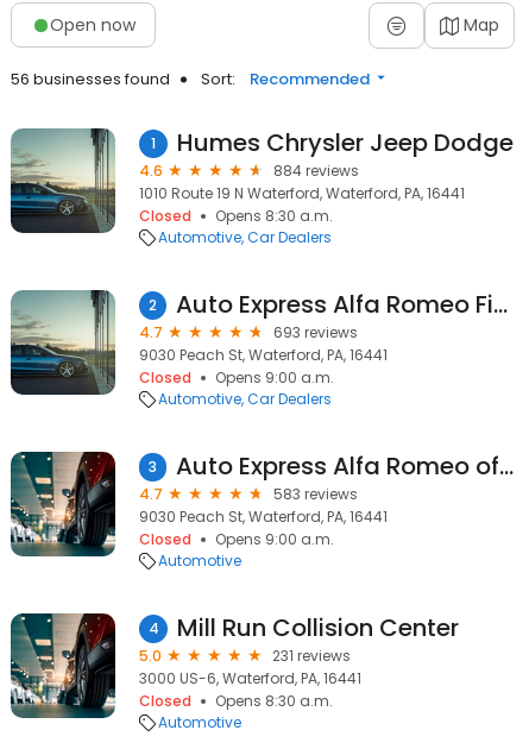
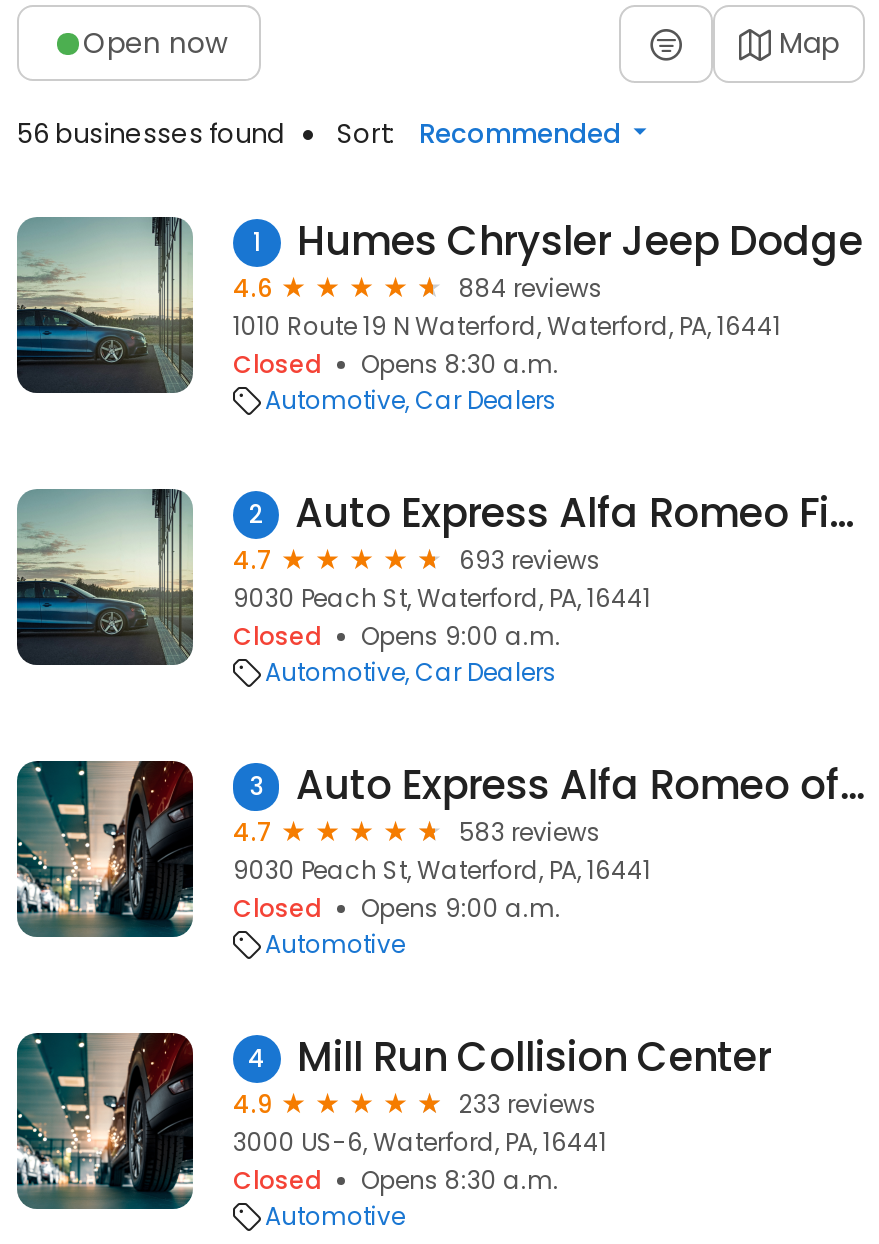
- 5.0
+ 4.9

- 231 reviews
+ 233 reviews
